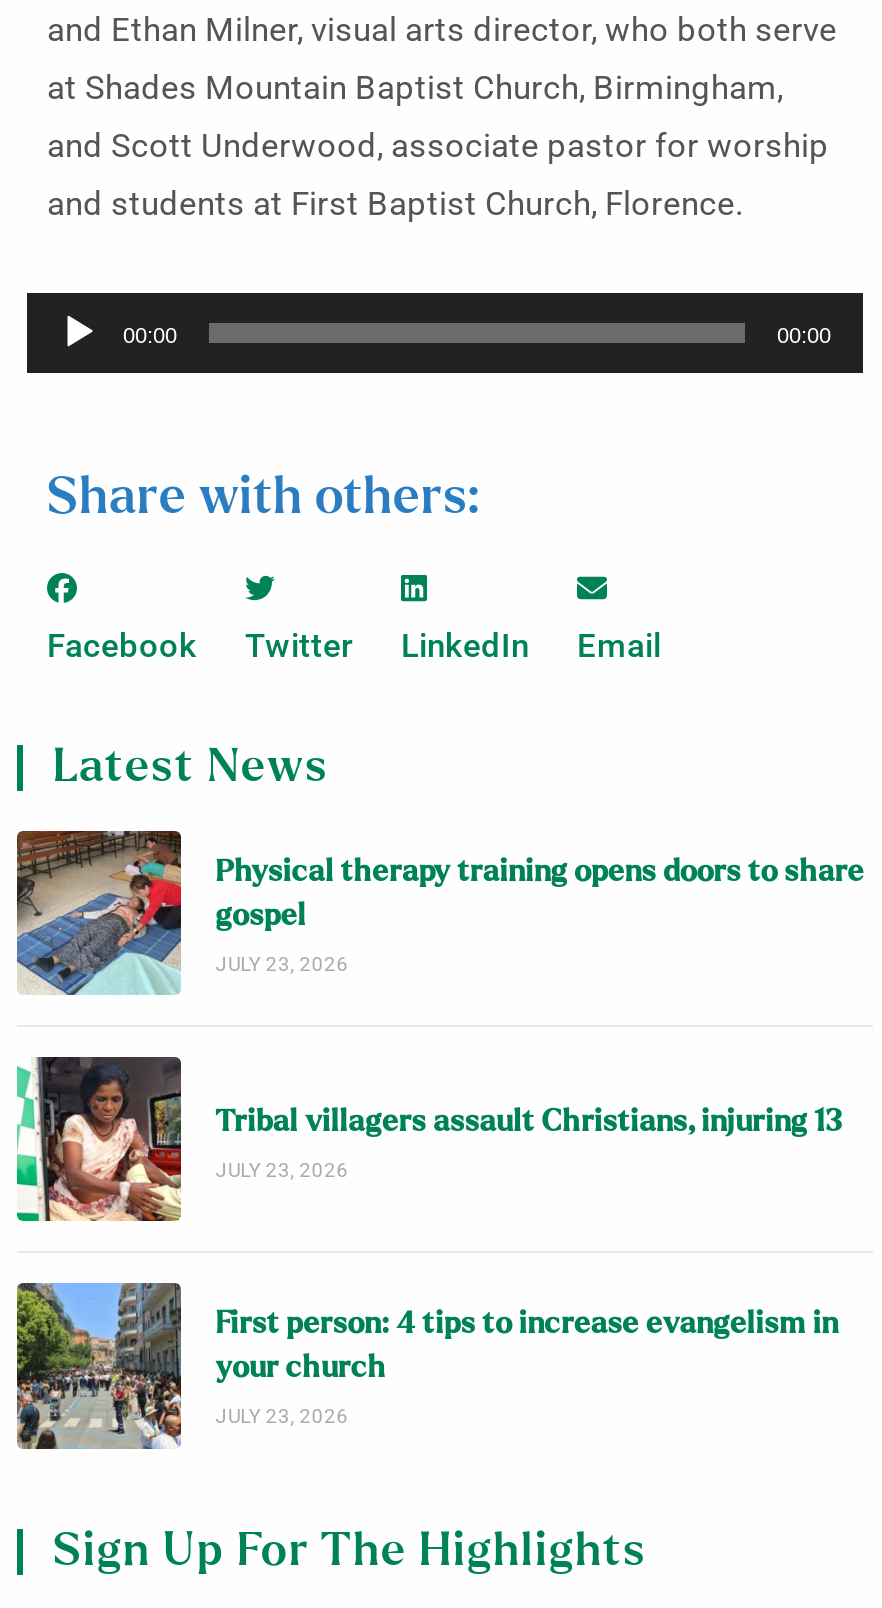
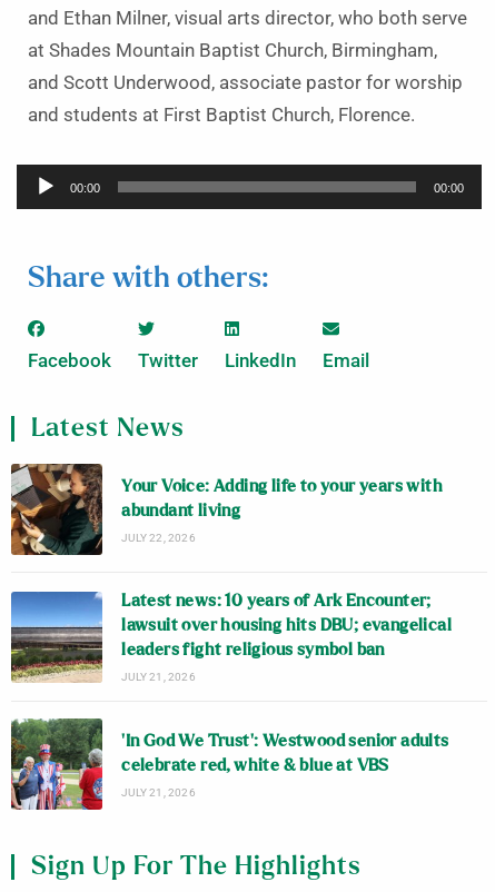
- [image]
- Physical therapy training opens doors to share
- gospel
- JULY 23, 2026
+ [image]
+ Your Voice: Adding life to your years with
+ abundant living
+ JULY 22, 2026

- [image]
- Tribal villagers assault Christians, injuring 13
- JULY 23, 2026
+ [image]
+ Latest news: 10 years of Ark Encounter;
+ lawsuit over housing hits DBU; evangelical
+ leaders fight religious symbol ban
+ JULY 21, 2026

- [image]
- First person: 4 tips to increase evangelism in
- your church
- JULY 23, 2026
+ [image]
+ ‘In God We Trust’: Westwood senior adults
+ celebrate red, white & blue at VBS
+ JULY 21, 2026
